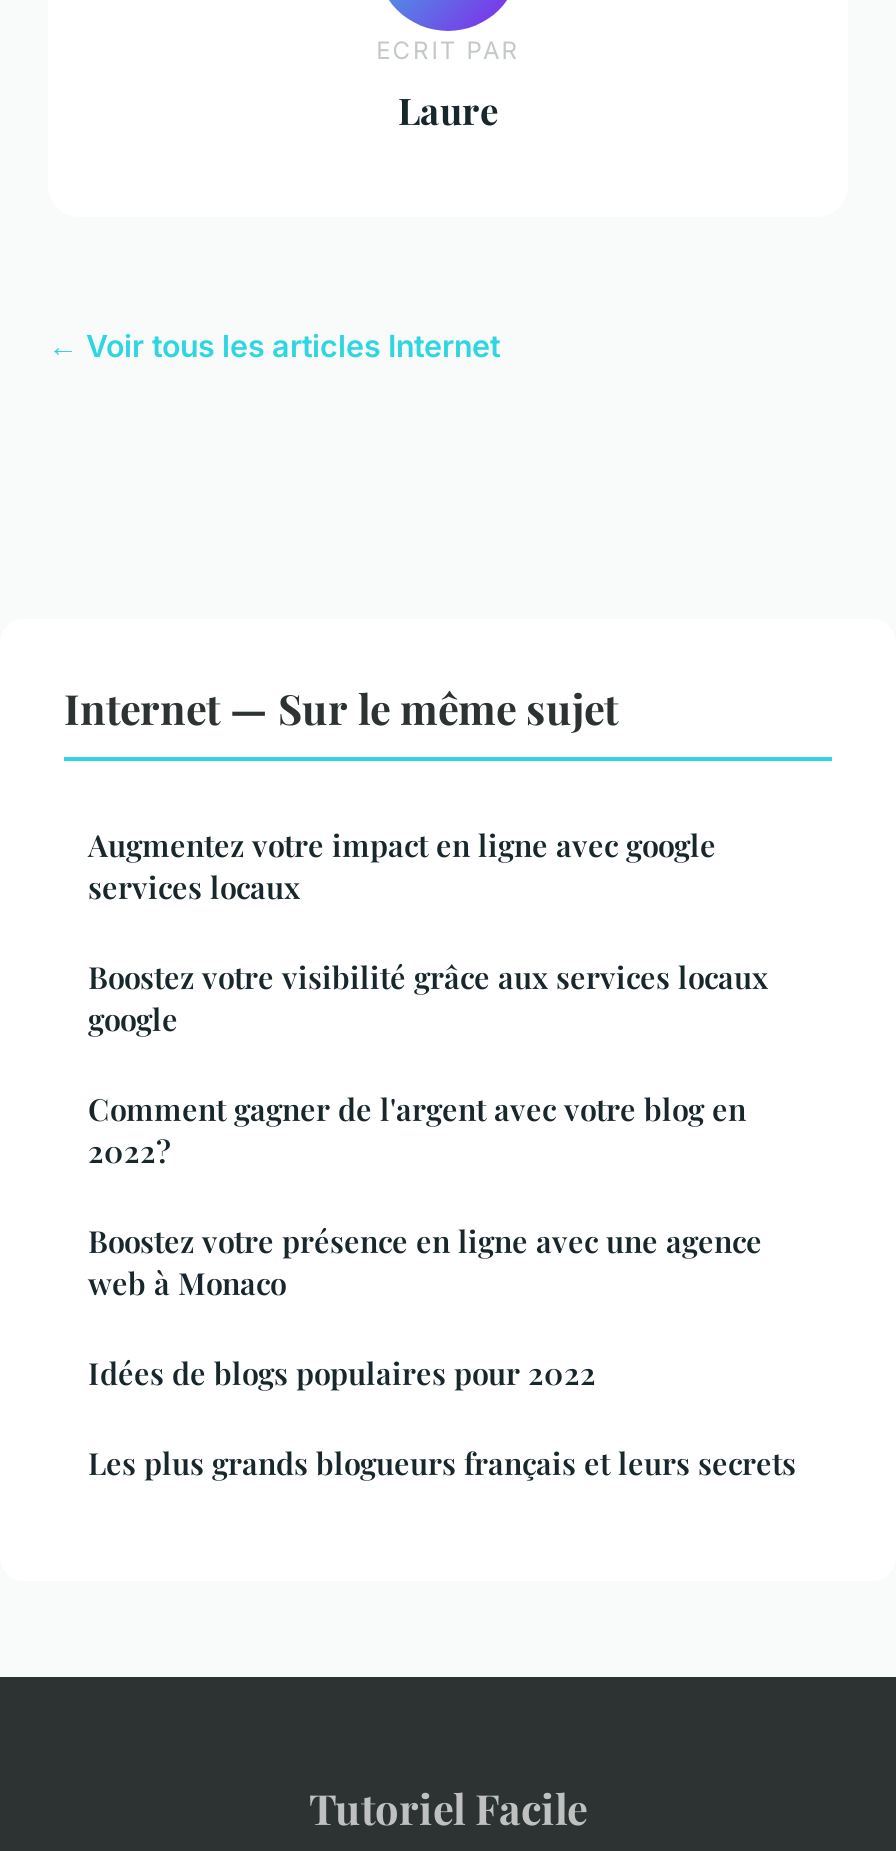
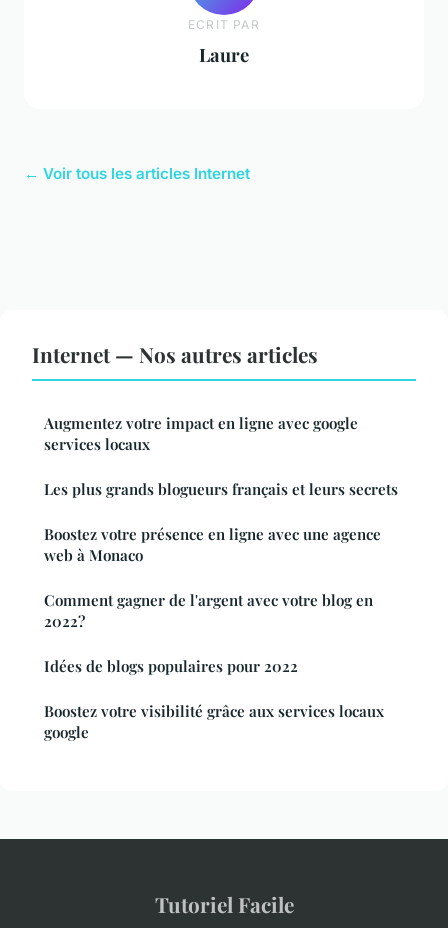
- Internet — Sur le même sujet
+ Internet — Nos autres articles

moved down: Boostez votre visibilité grâce aux services locaux | google

moved down: Comment gagner de l'argent avec votre blog en | 2022?

moved up: Boostez votre présence en ligne avec une agence | web à Monaco

moved up: Idées de blogs populaires pour 2022

moved up: Les plus grands blogueurs français et leurs secrets
